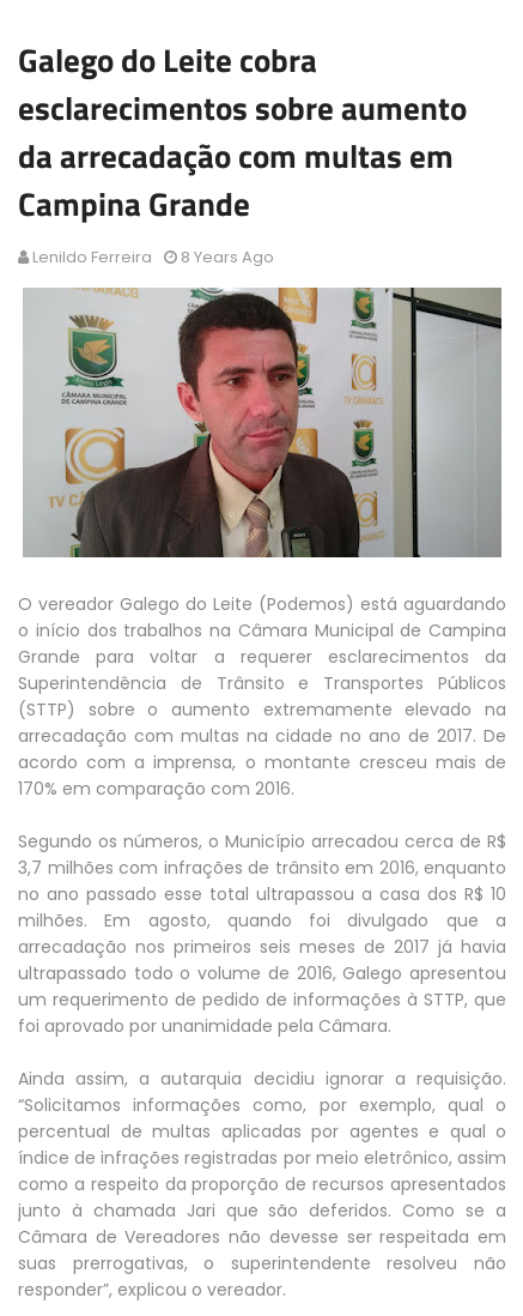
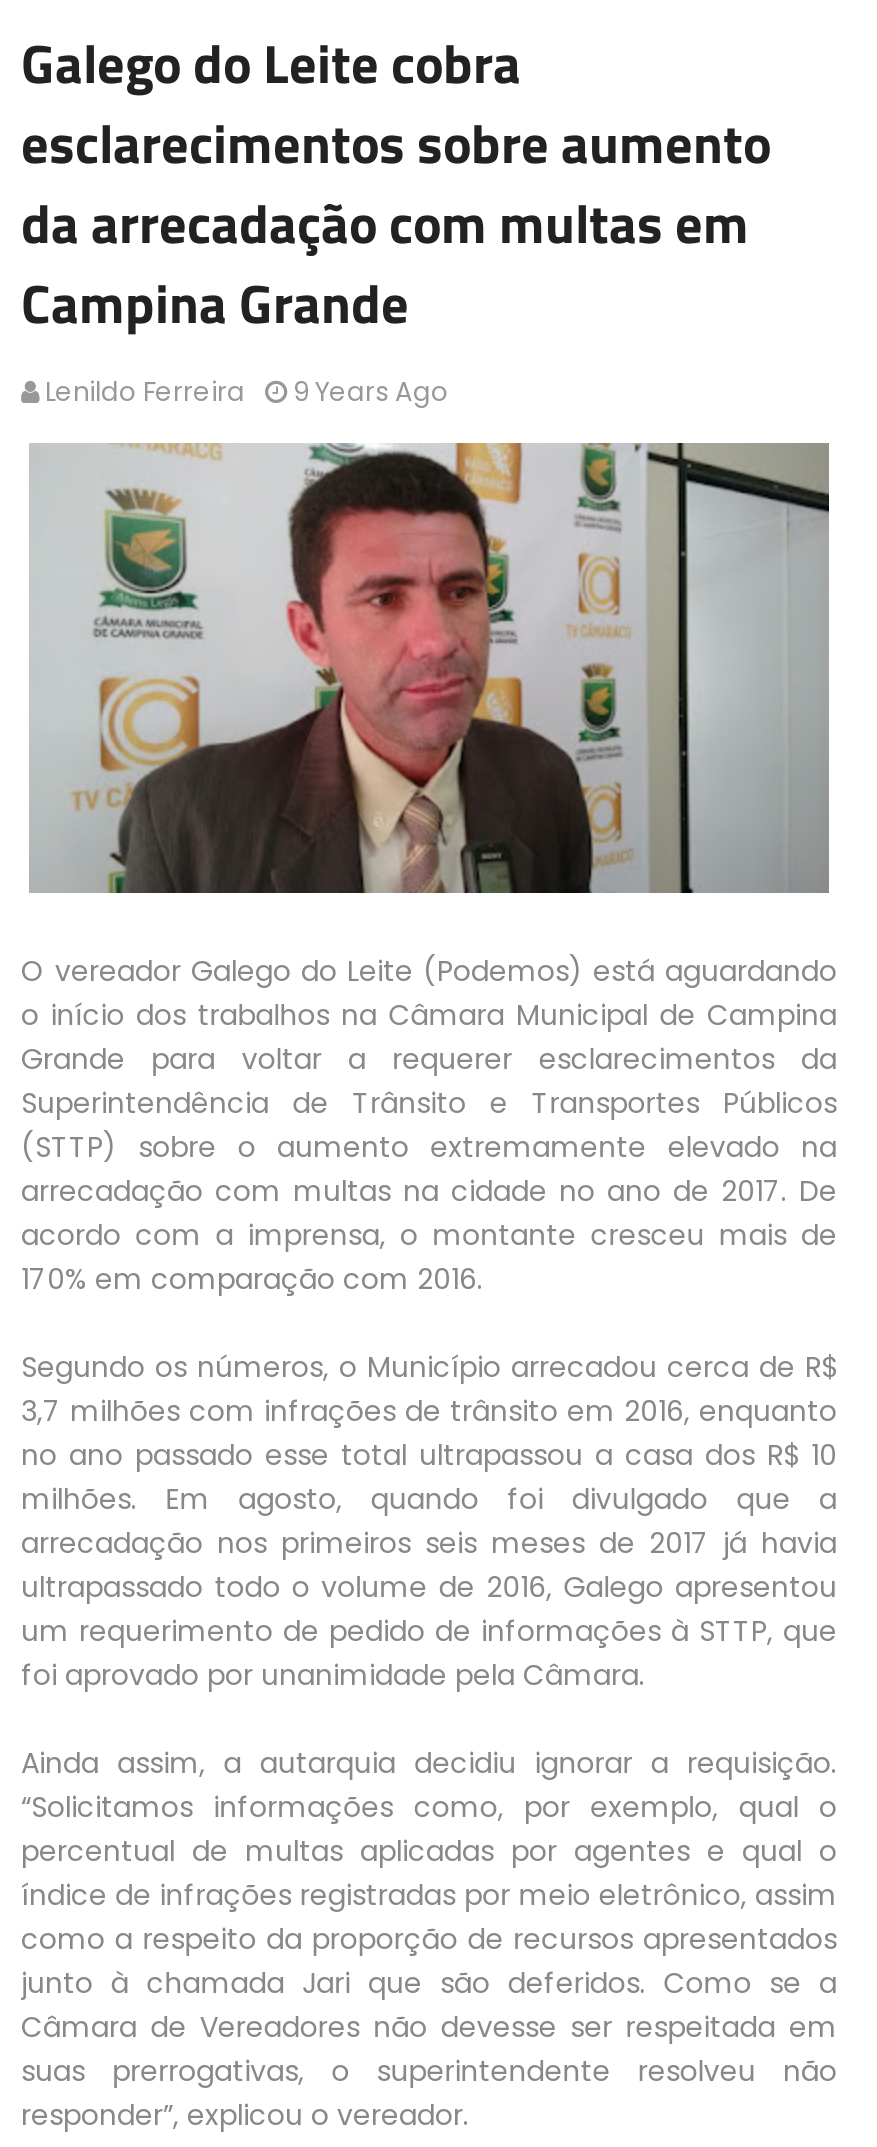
- Lenildo Ferreira 8 Years Ago
+ Lenildo Ferreira 9 Years Ago
